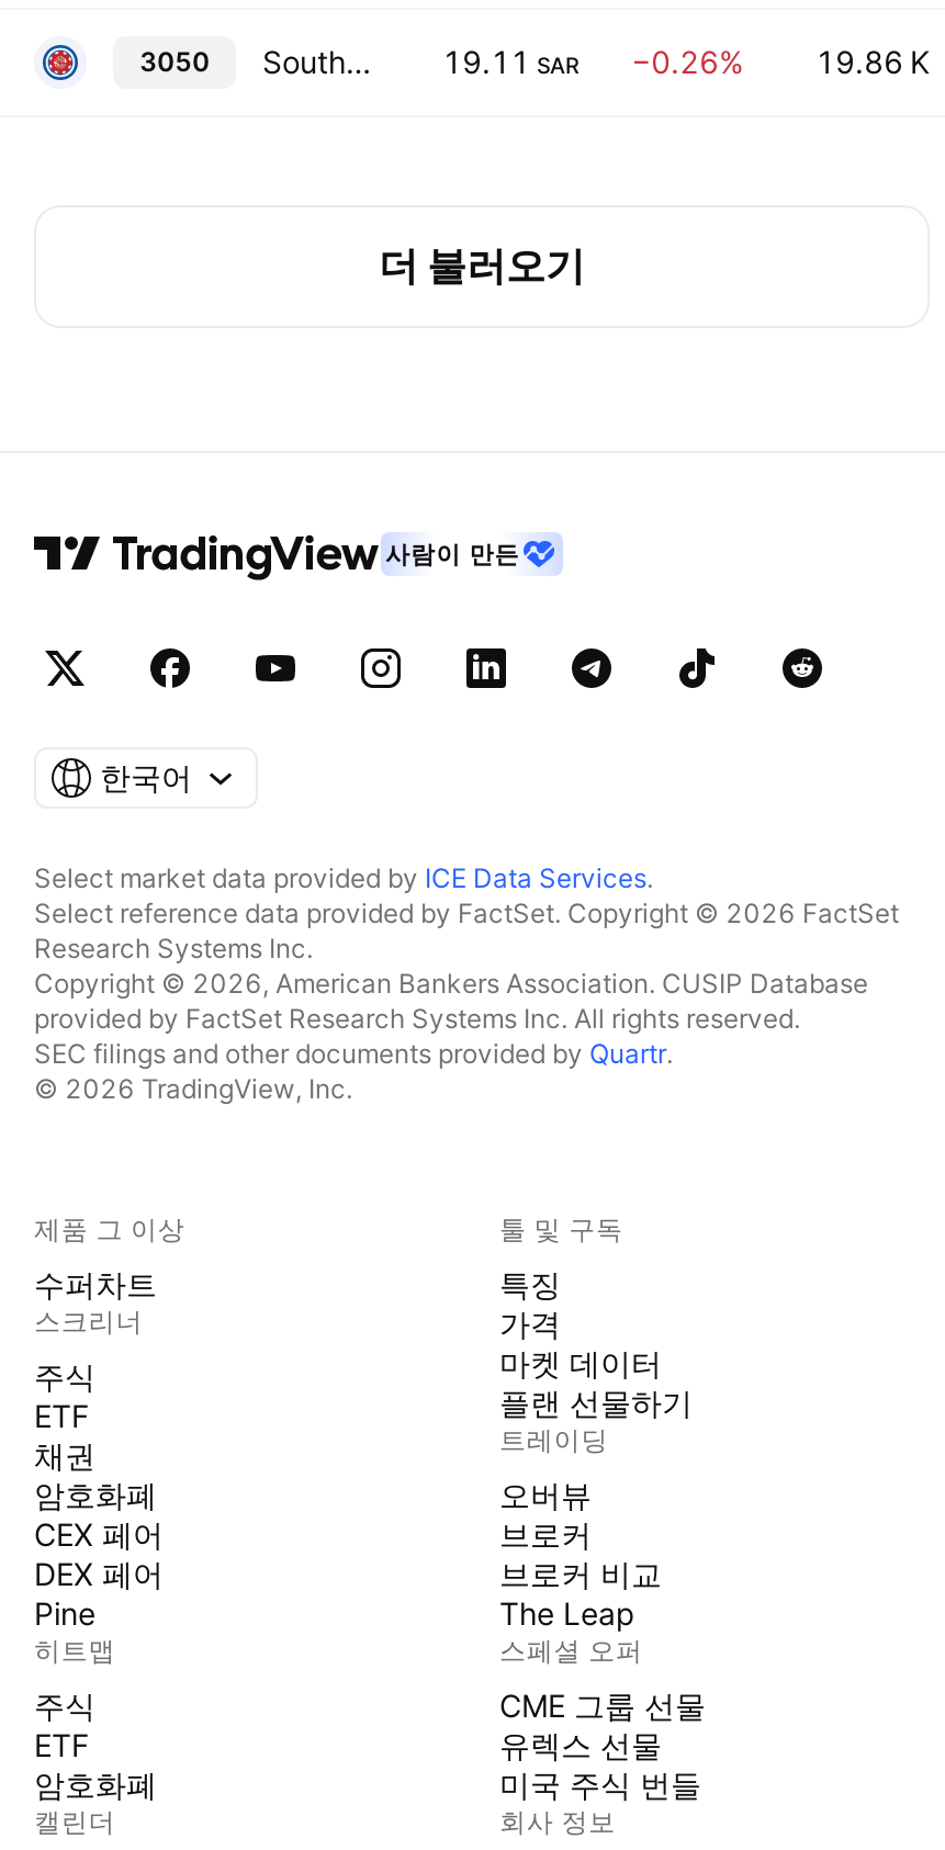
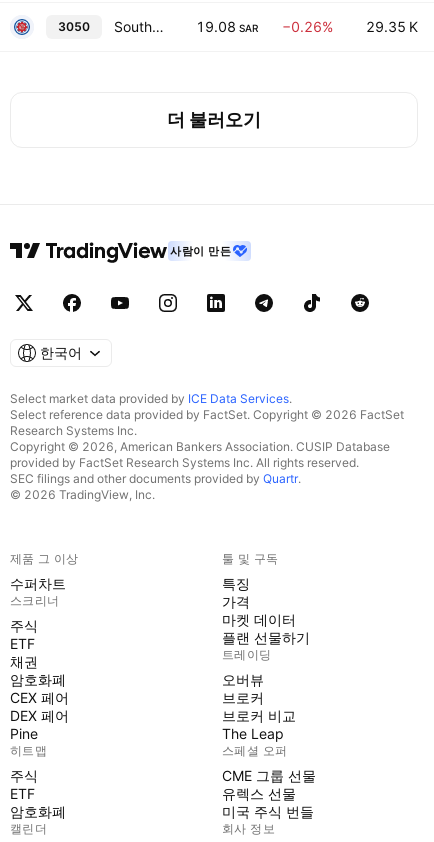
- 19.11 SAR
+ 19.08 SAR

- 19.86 K
+ 29.35 K
